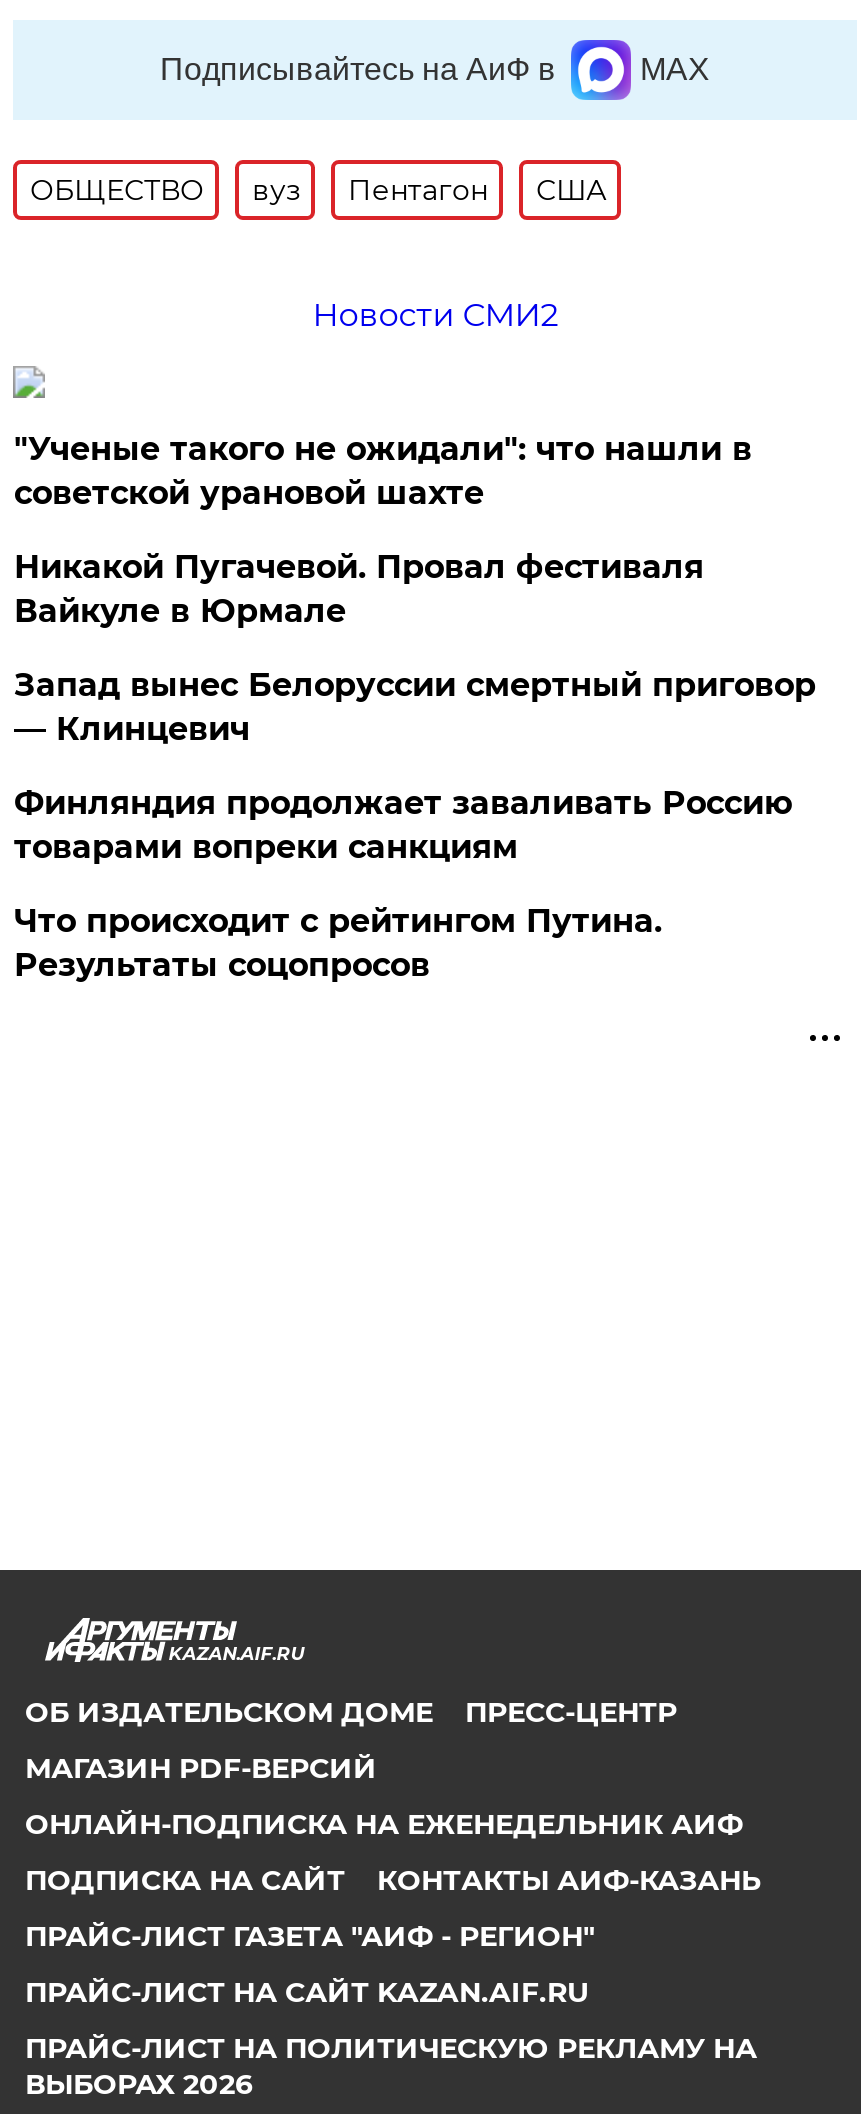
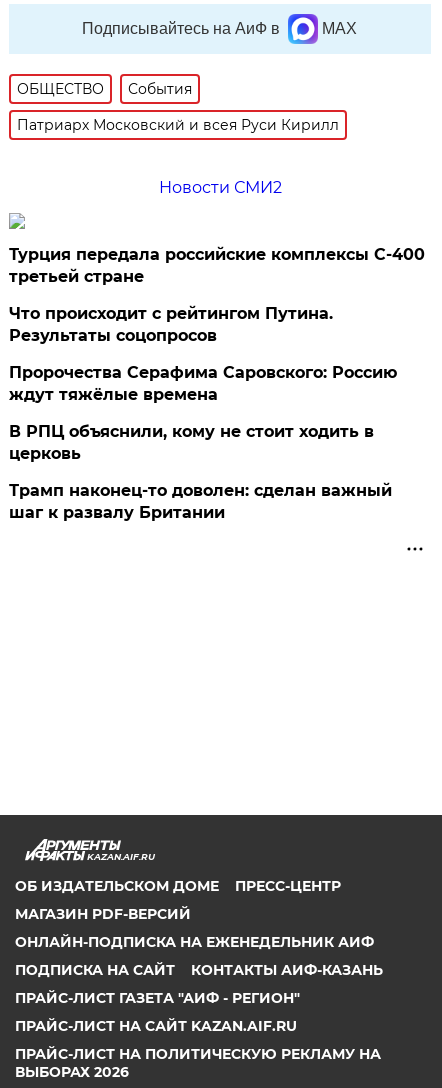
- вуз
- Пентагон
- США
+ События
+ Патриарх Московский и всея Руси Кирилл

- "Ученые такого не ожидали": что нашли в
- советской урановой шахте
- Никакой Пугачевой. Провал фестиваля
- Вайкуле в Юрмале
- Запад вынес Белоруссии смертный приговор
- — Клинцевич
- Финляндия продолжает заваливать Россию
- товарами вопреки санкциям
+ Турция передала российские комплексы С-400
+ третьей стране

moved up: Что происходит с рейтингом Путина. | Результаты соцопросов

+ Пророчества Серафима Саровского: Россию
+ ждут тяжёлые времена
+ В РПЦ объяснили, кому не стоит ходить в
+ церковь
+ Трамп наконец-то доволен: сделан важный
+ шаг к развалу Британии
